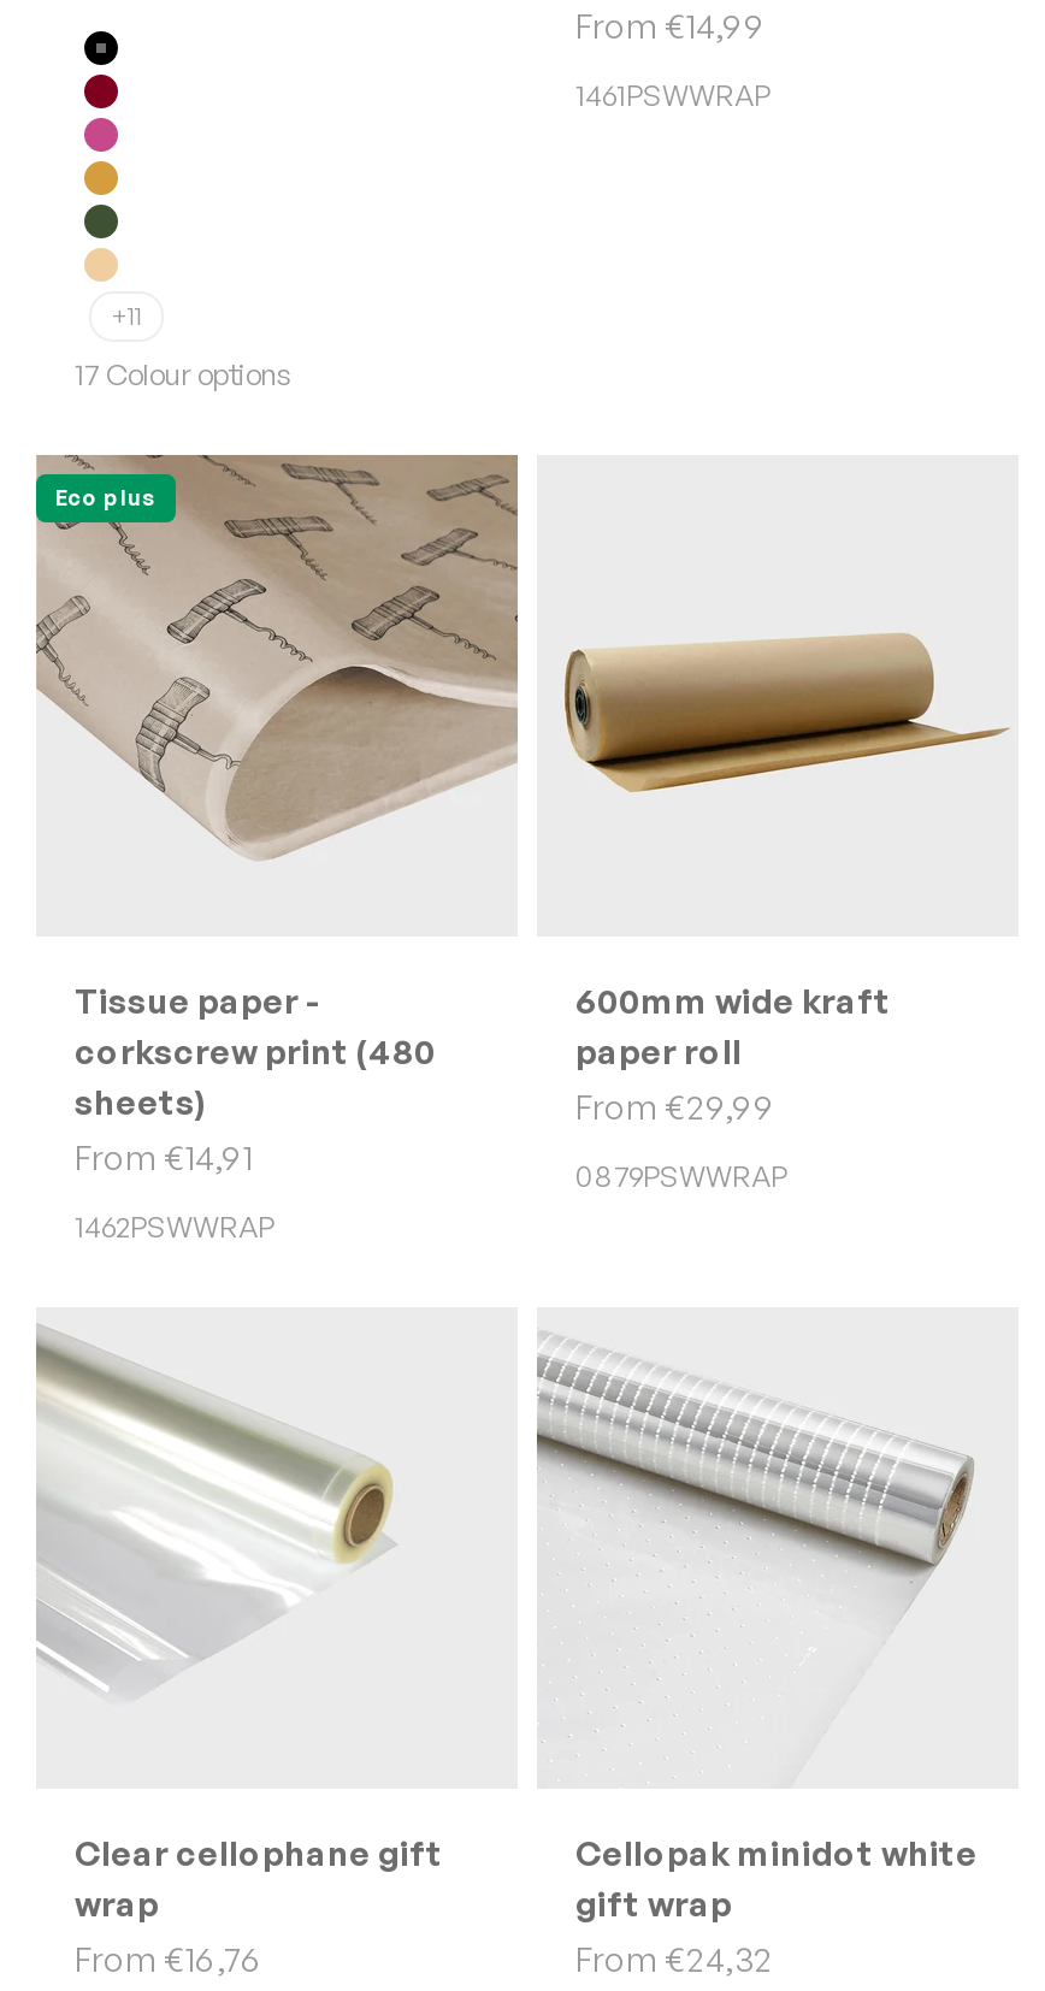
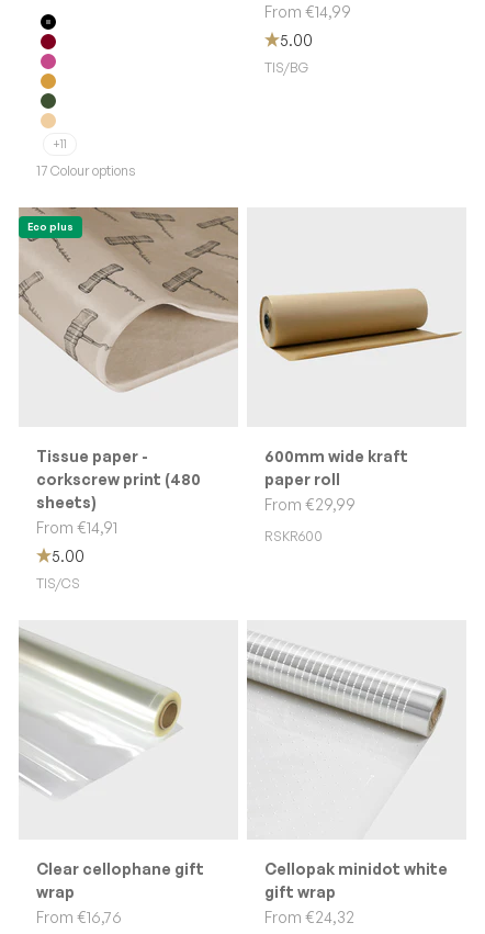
- 1461PSWWRAP
+ 5.00
+ TIS/BG

- 0879PSWWRAP
+ RSKR600

- 1462PSWWRAP
+ 5.00
+ TIS/CS
